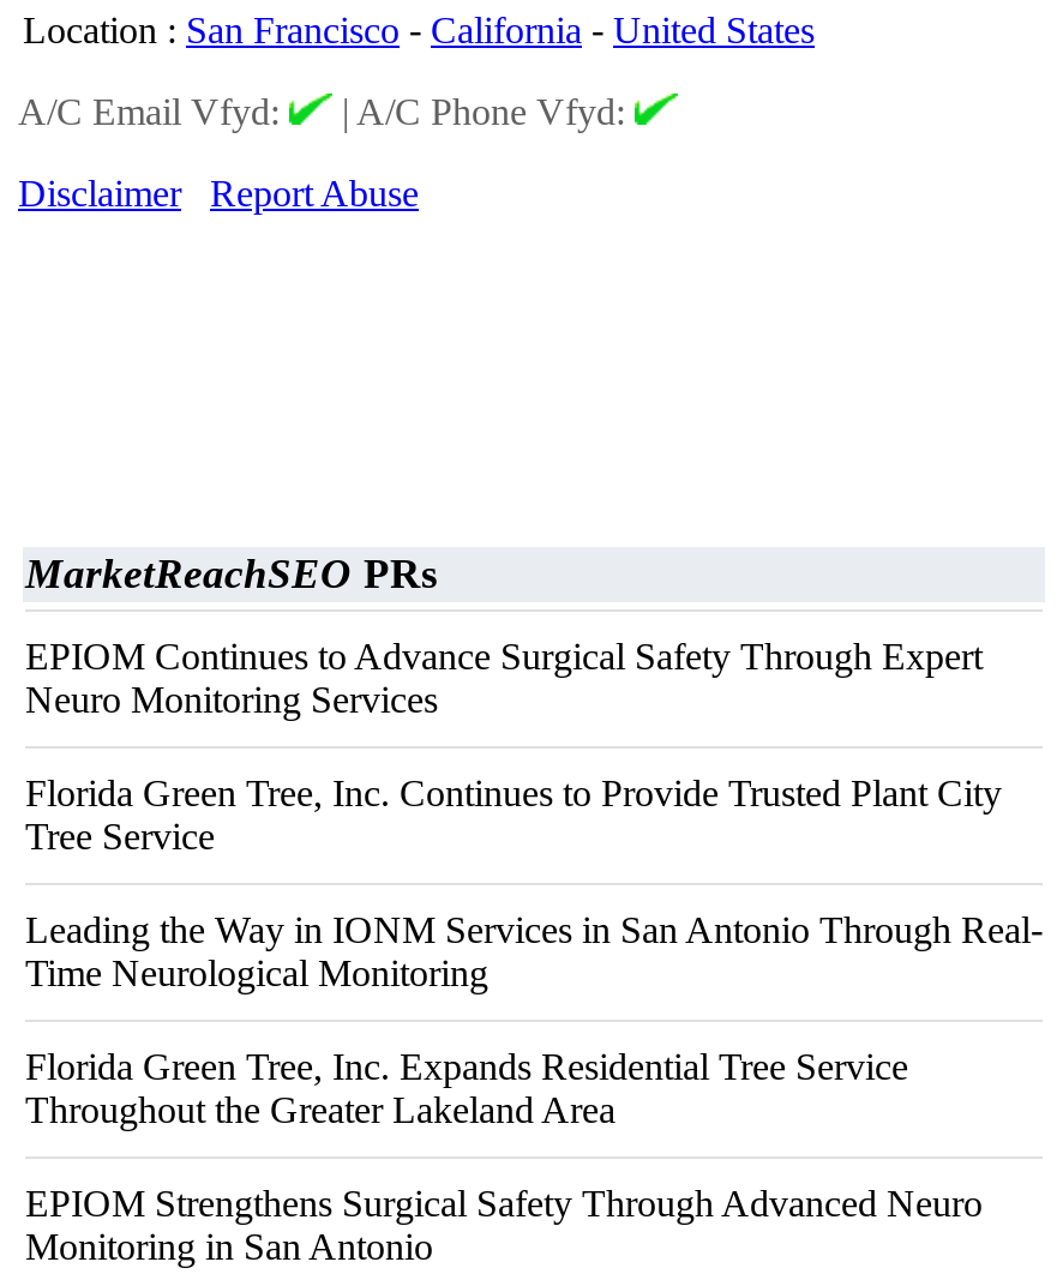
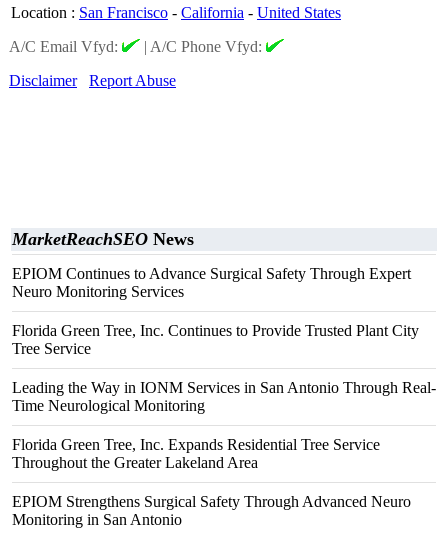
- MarketReachSEO PRs
+ MarketReachSEO News
